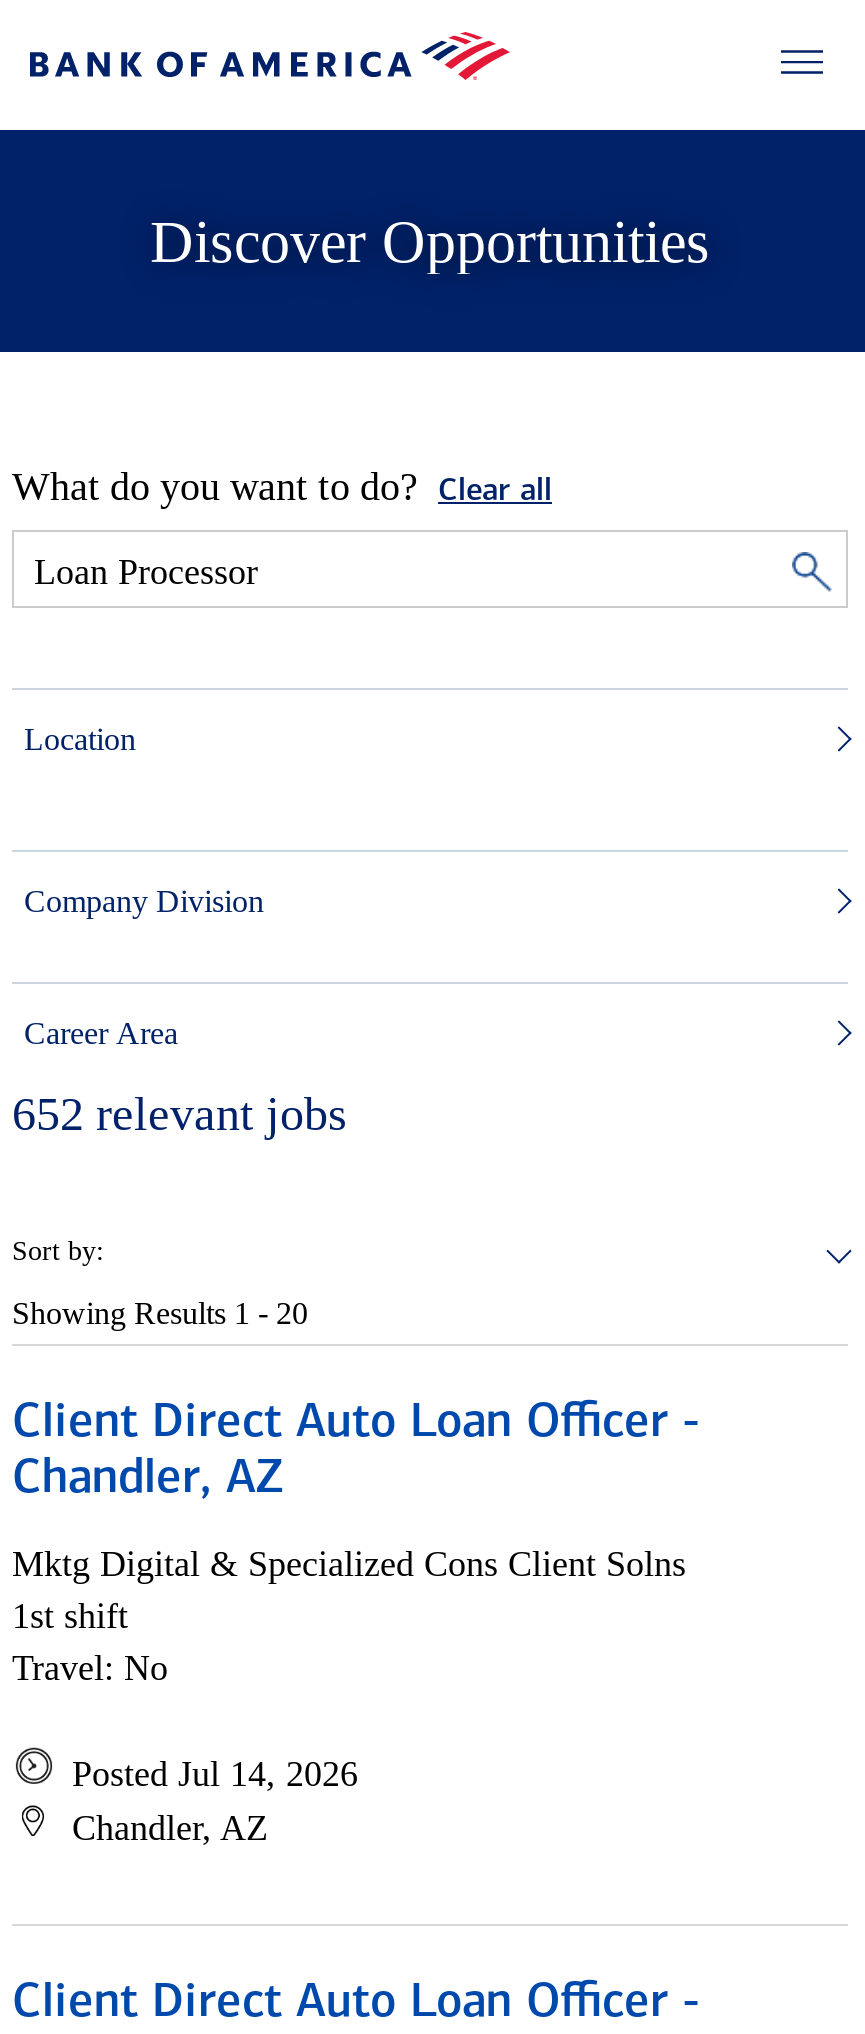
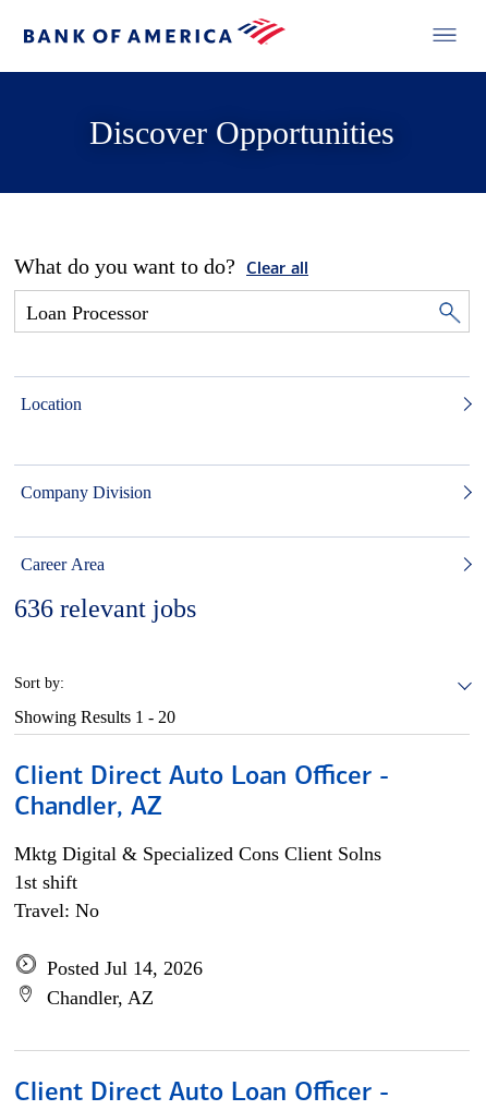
- 652 relevant jobs
+ 636 relevant jobs
